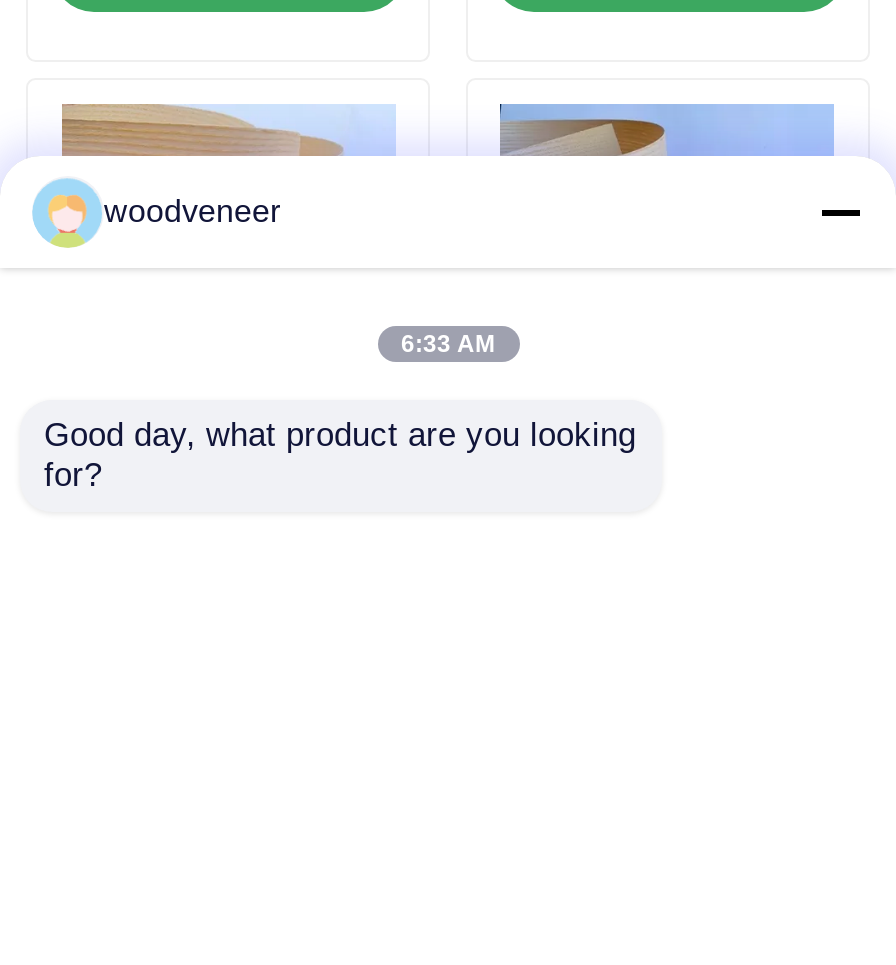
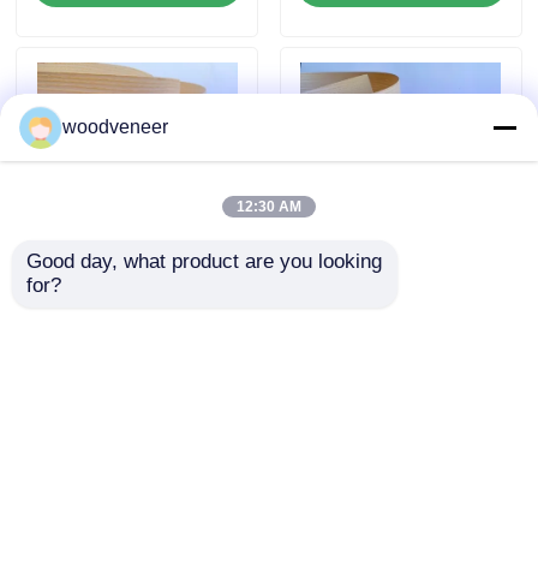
- 6:33 AM
+ 12:30 AM
